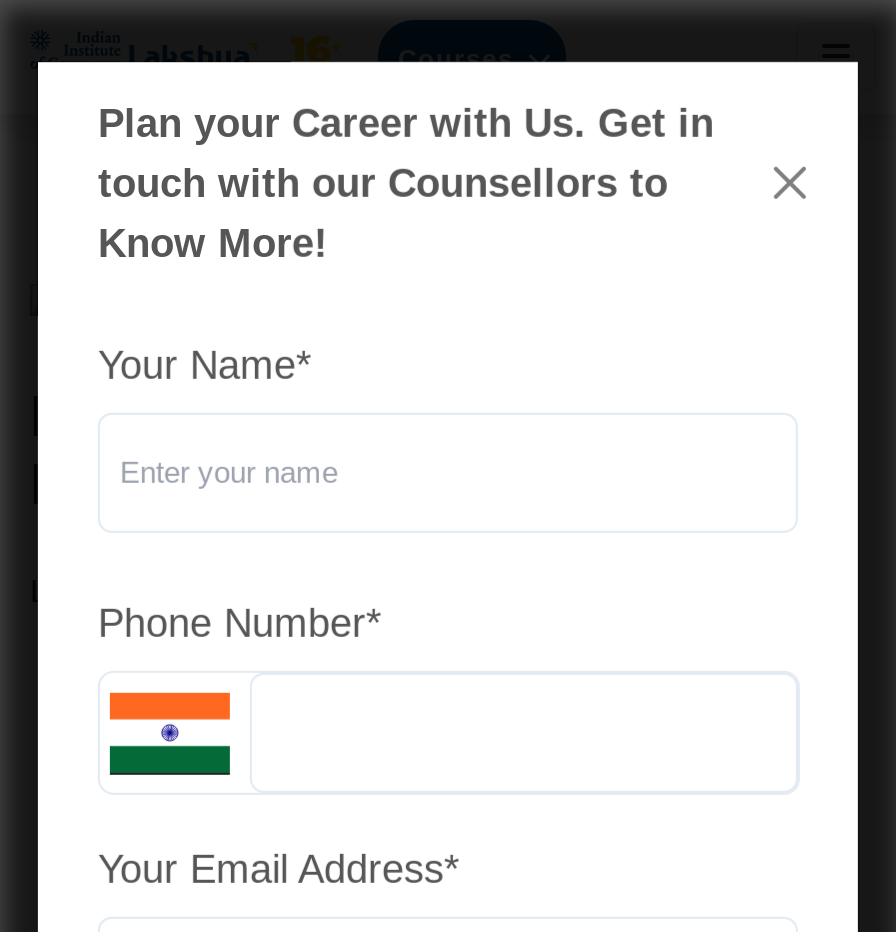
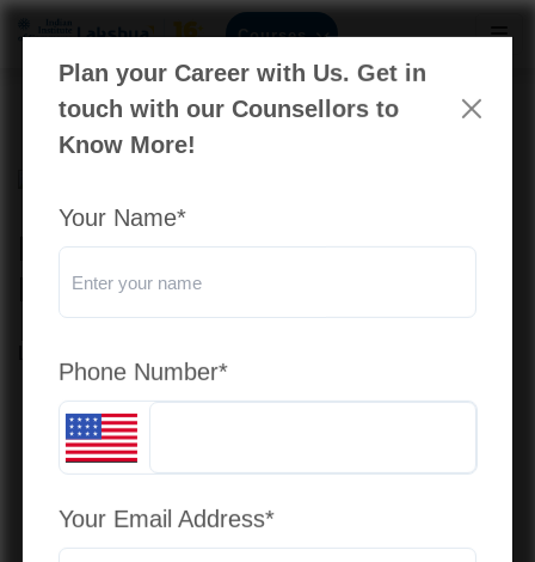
- [image]
+ [image]
